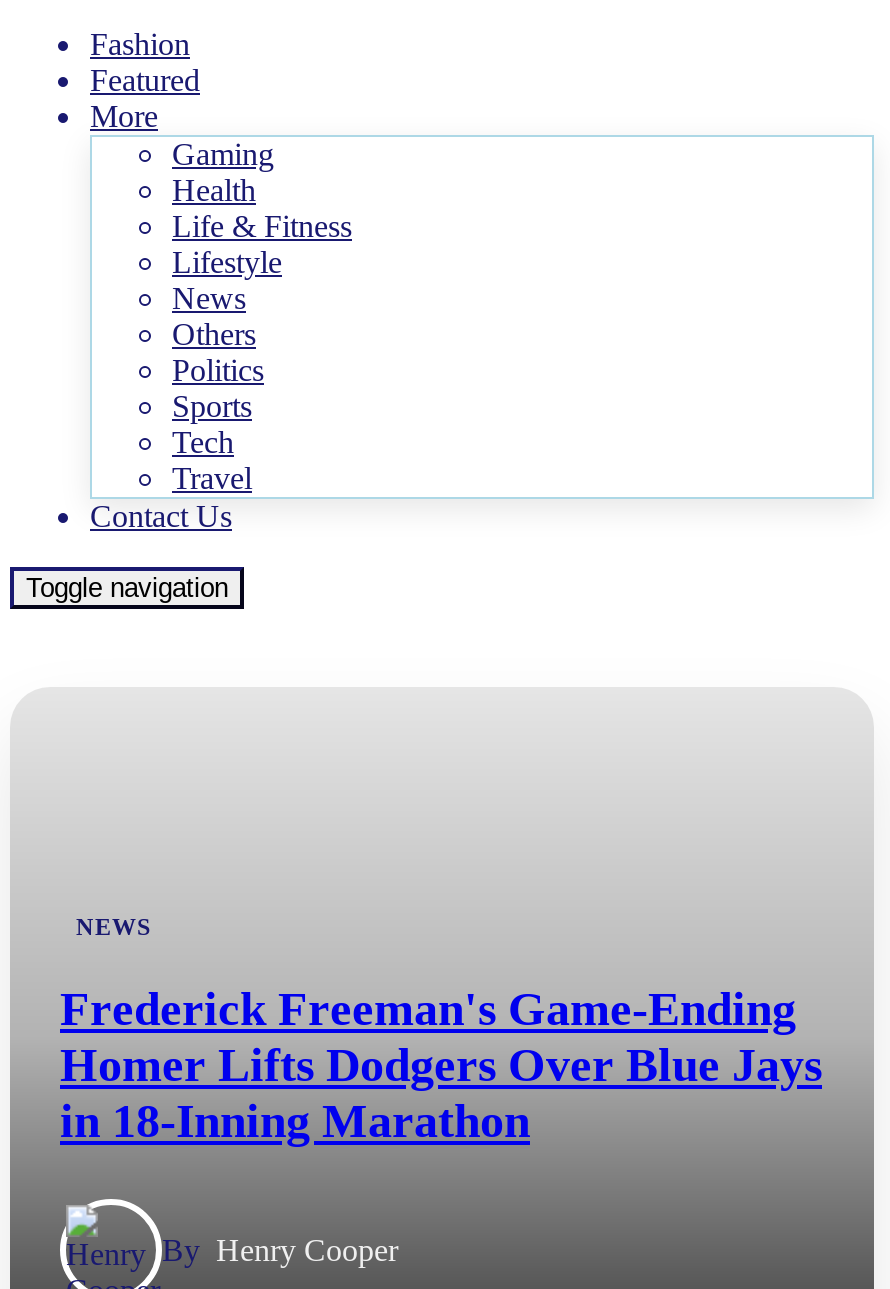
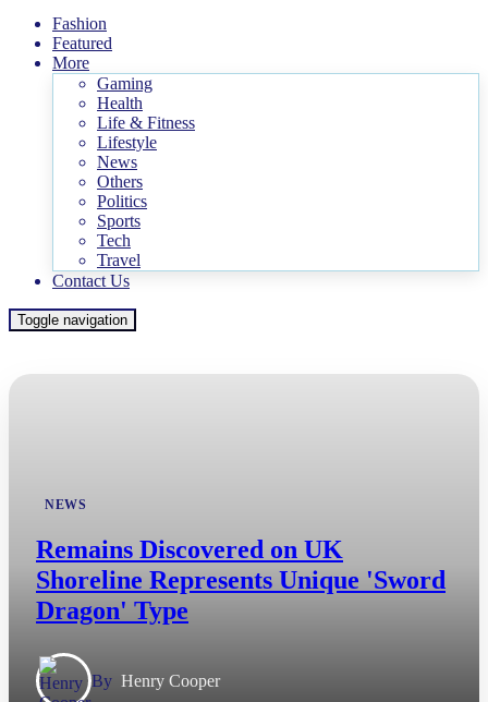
- Frederick Freeman's Game-Ending
- Homer Lifts Dodgers Over Blue Jays
- in 18-Inning Marathon
+ Remains Discovered on UK
+ Shoreline Represents Unique 'Sword
+ Dragon' Type
